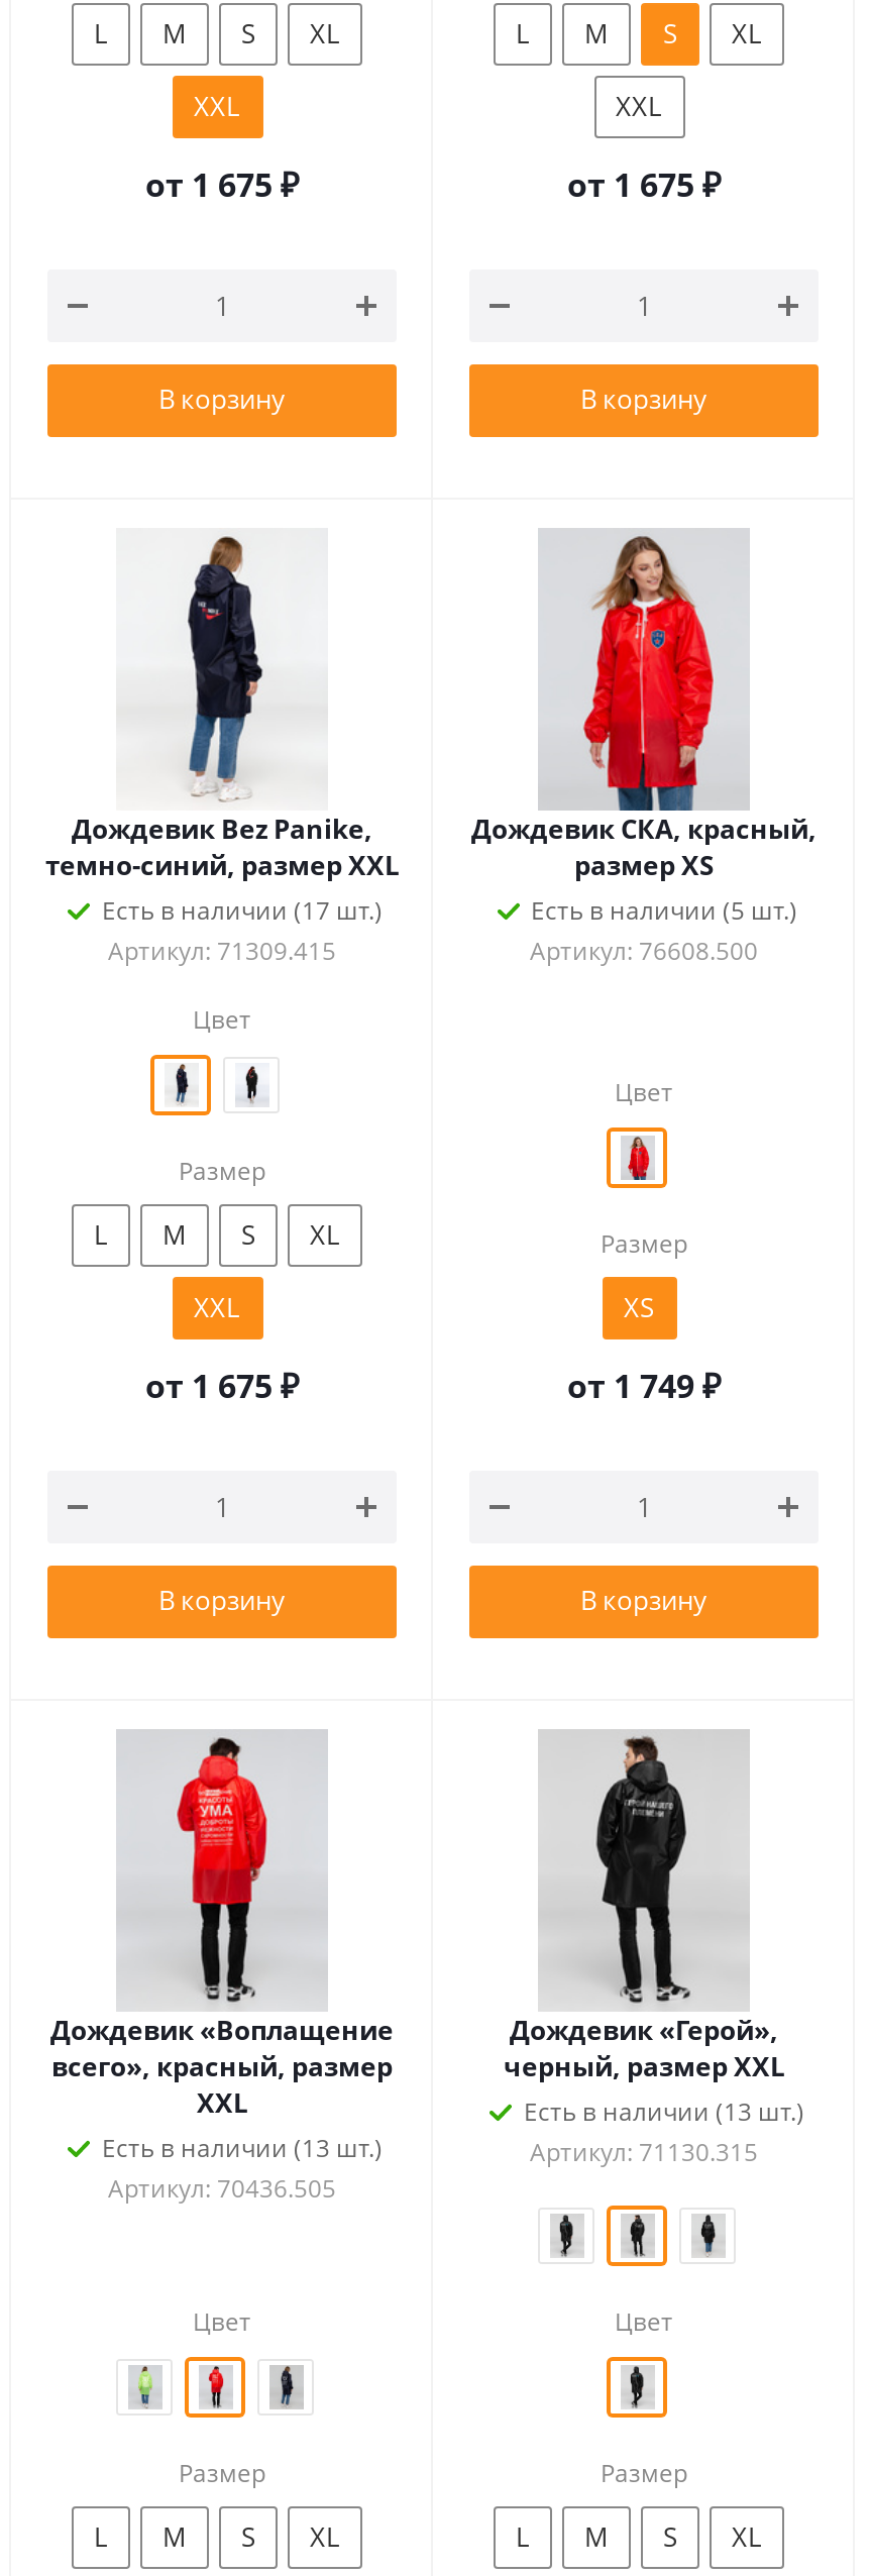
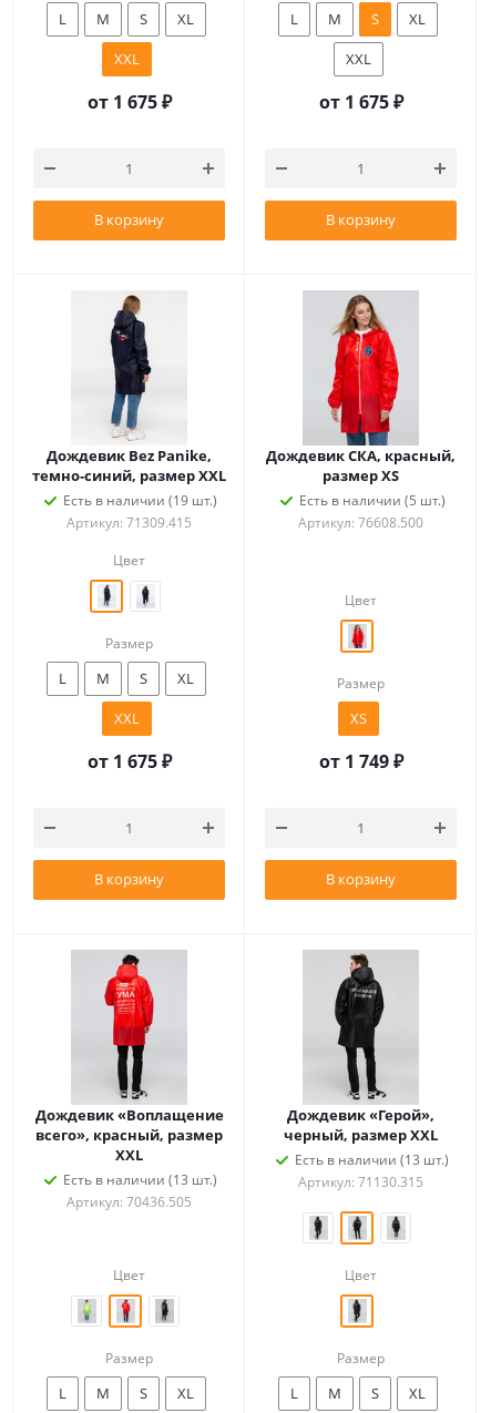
- Есть в наличии (17 шт.)
+ Есть в наличии (19 шт.)
